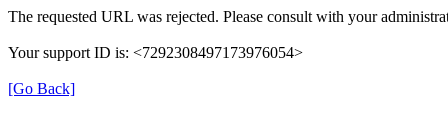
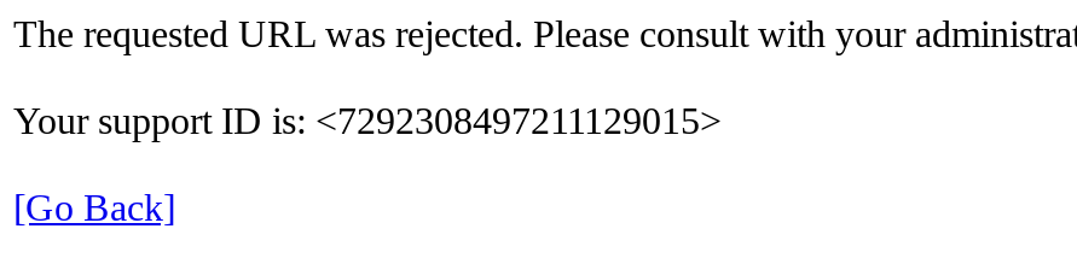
- Your support ID is: <7292308497173976054>
+ Your support ID is: <7292308497211129015>
